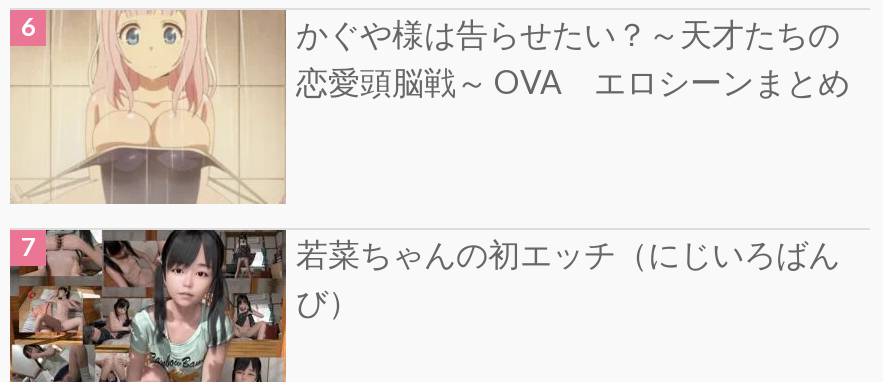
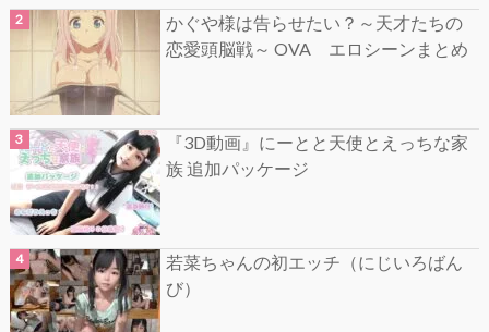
+ [image]
+ 『3D動画』にーとと天使とえっちな家
+ 族 追加パッケージ
